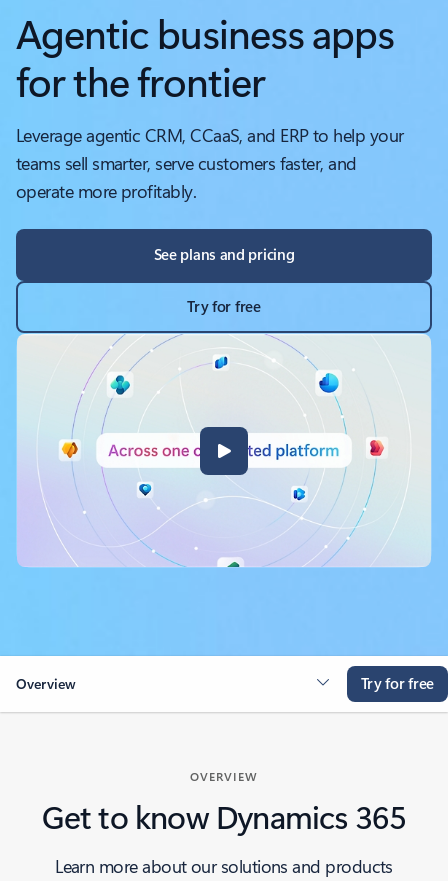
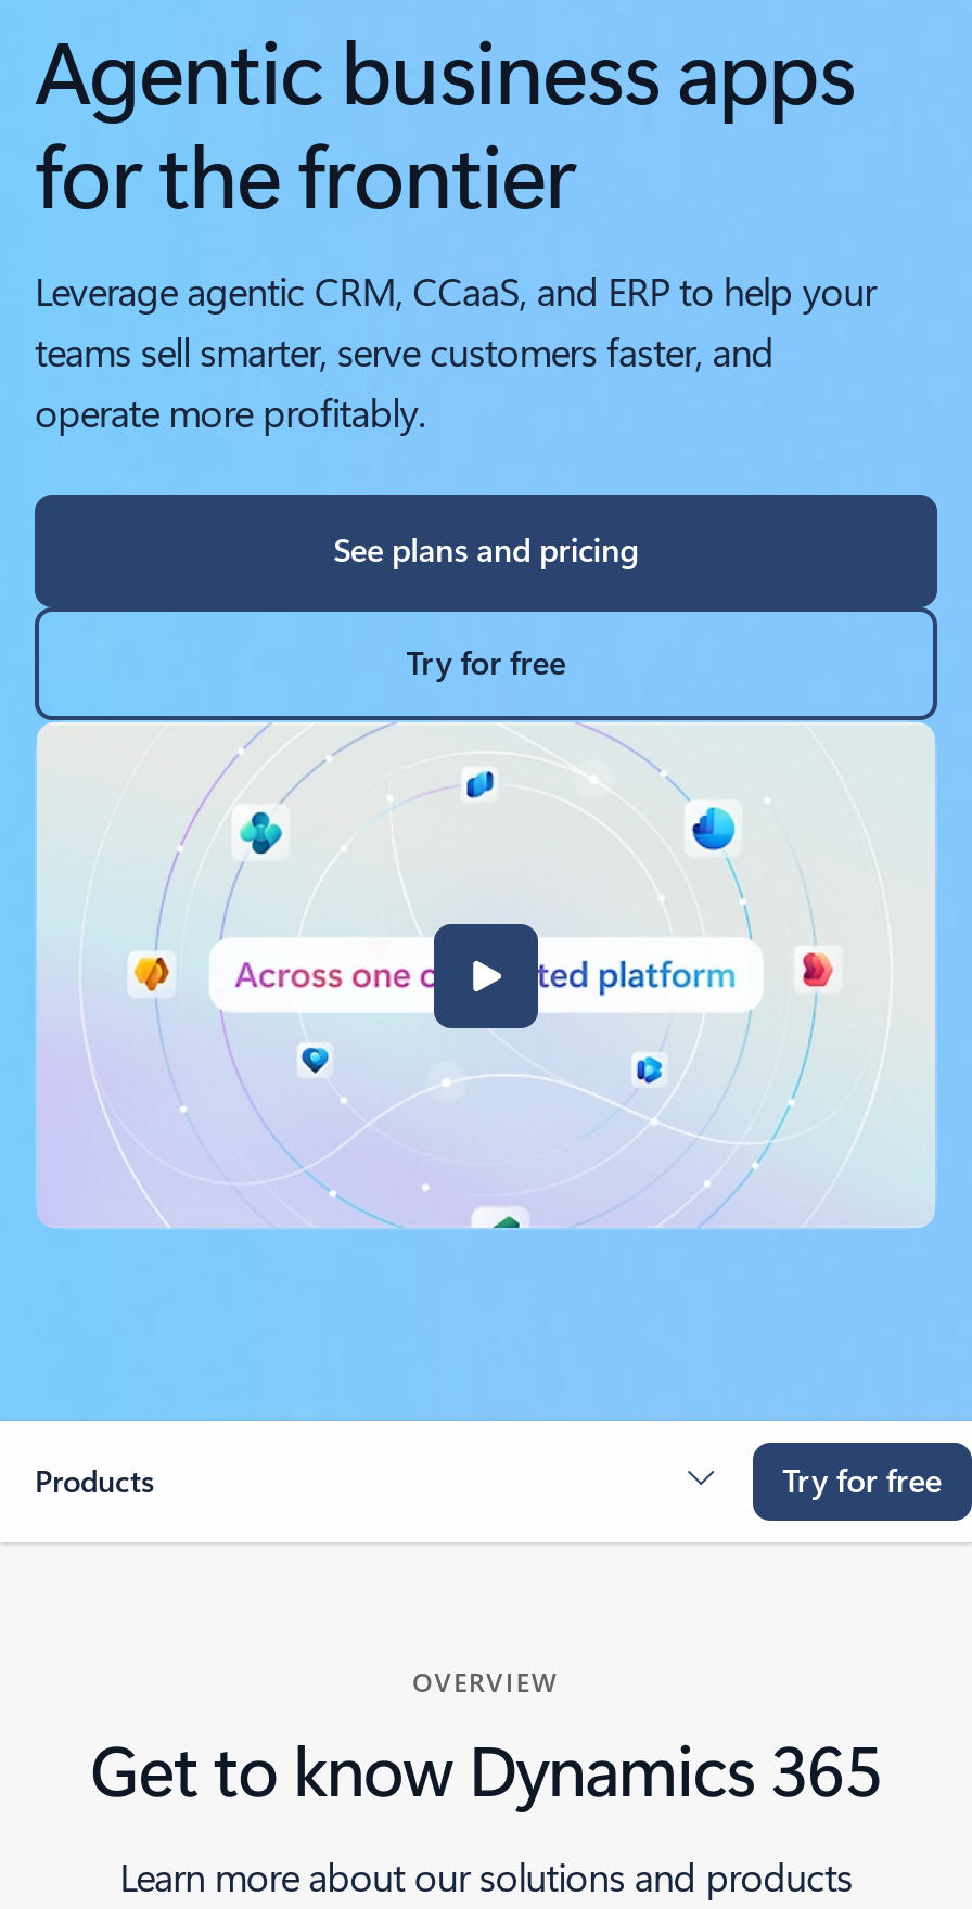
- Overview
+ Products
